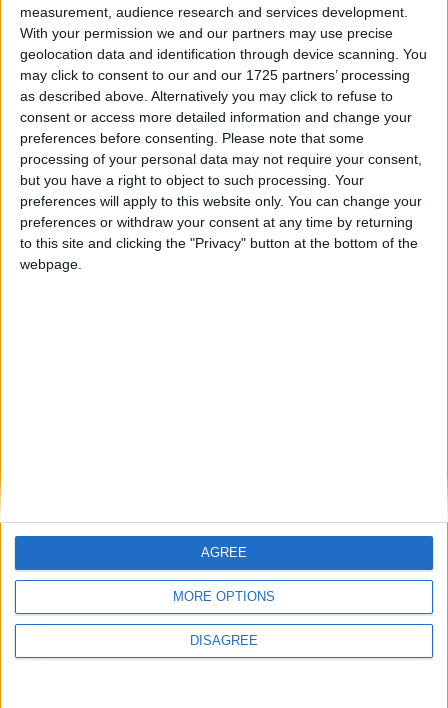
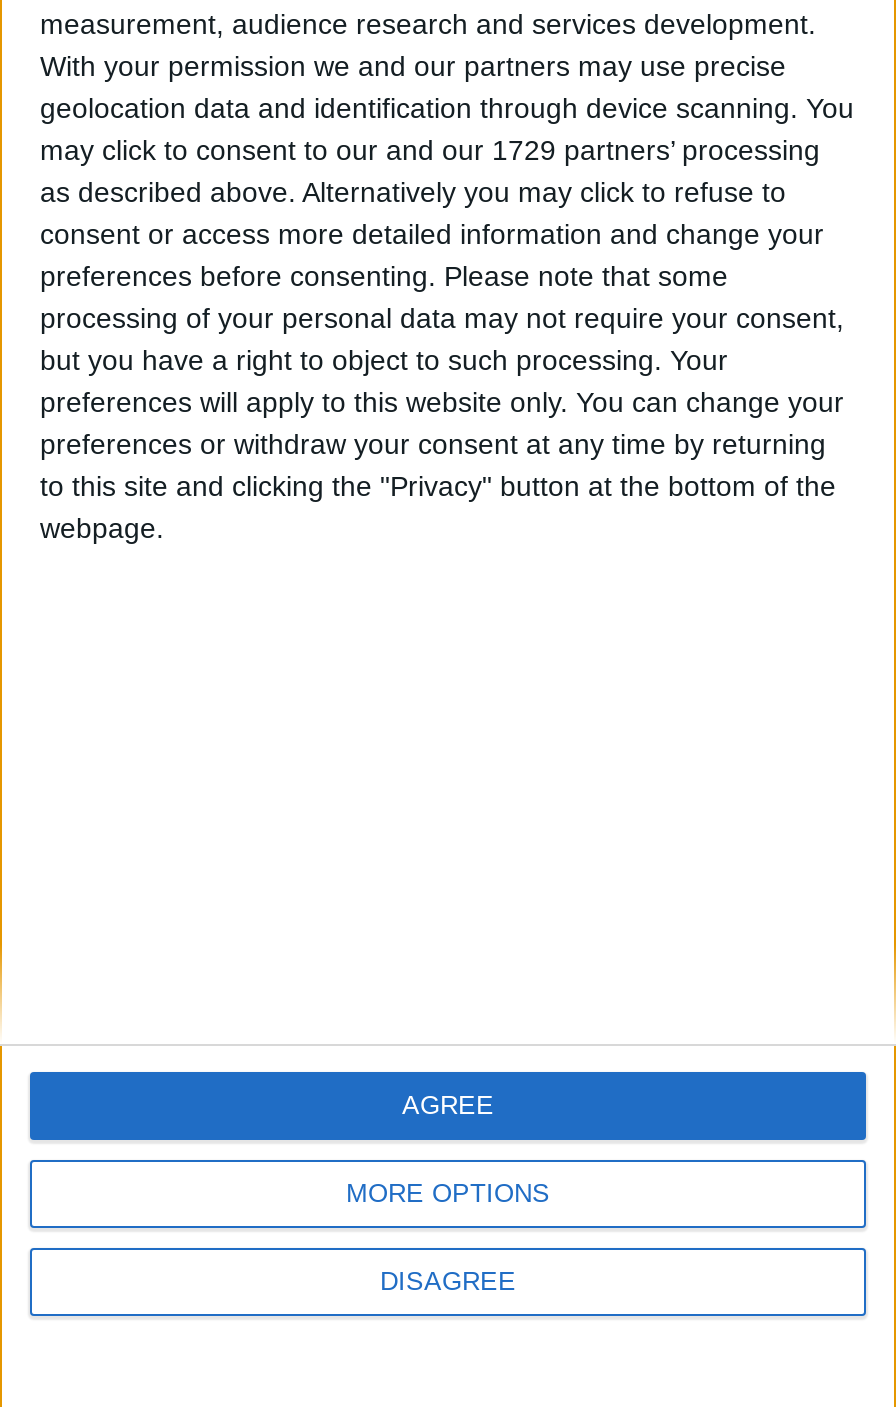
- may click to consent to our and our 1725 partners’ processing
+ may click to consent to our and our 1729 partners’ processing
